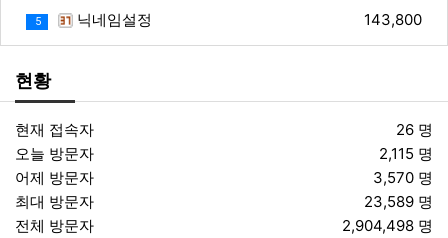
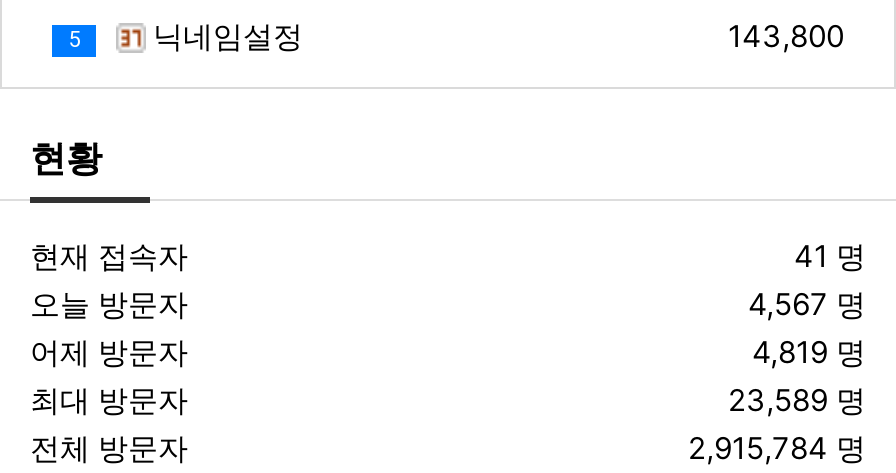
- 26 명
+ 41 명

- 2,115 명
+ 4,567 명

- 3,570 명
+ 4,819 명

- 2,904,498 명
+ 2,915,784 명
